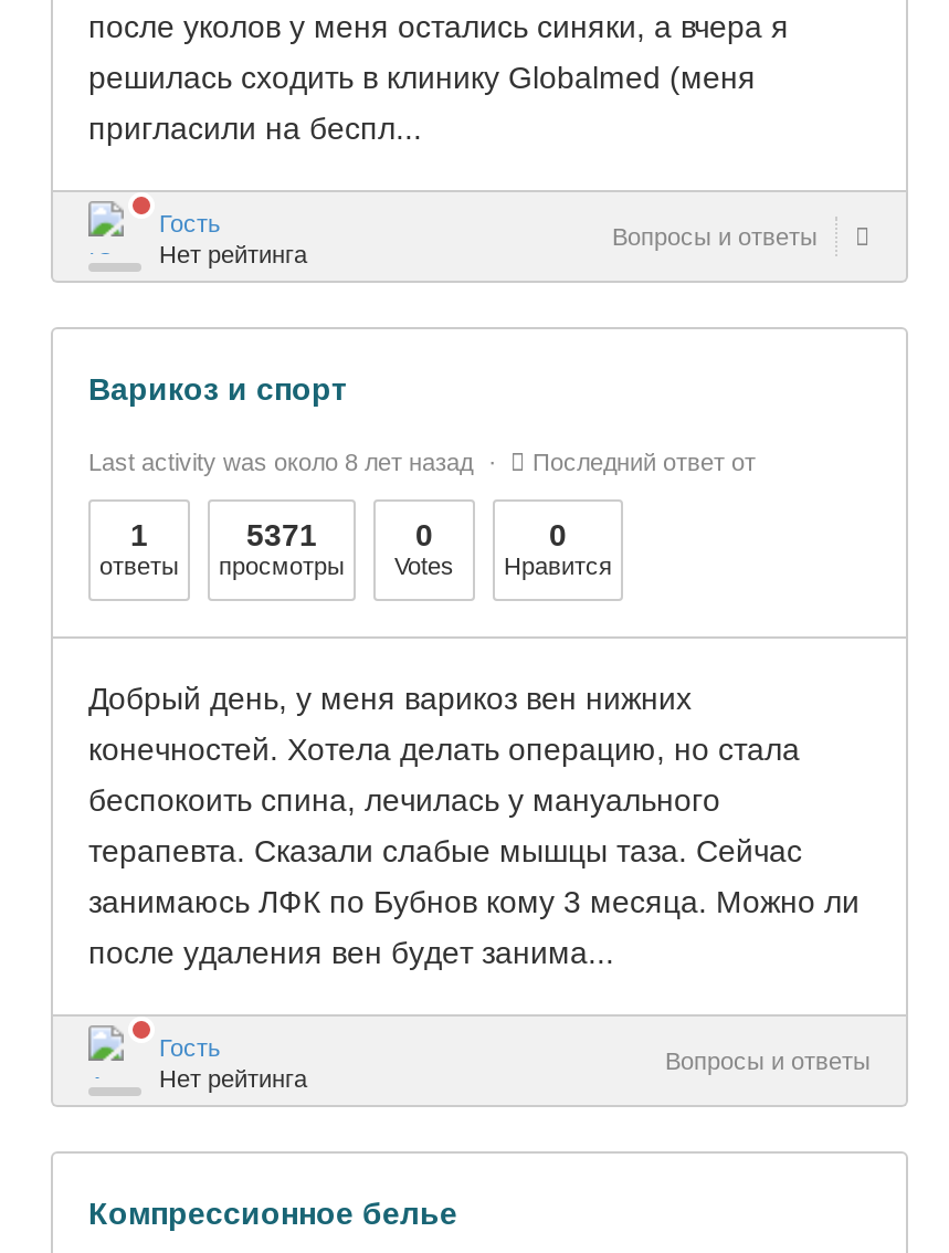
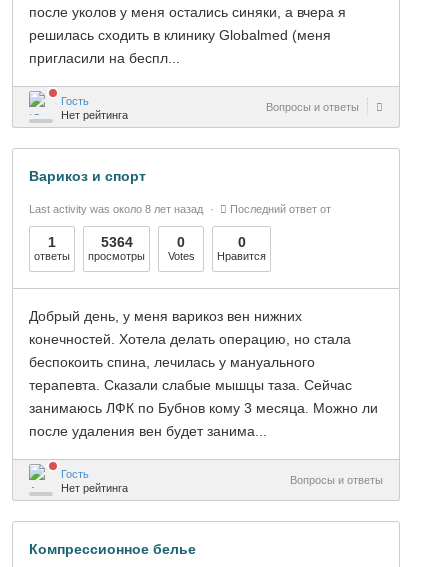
- 5371
+ 5364
